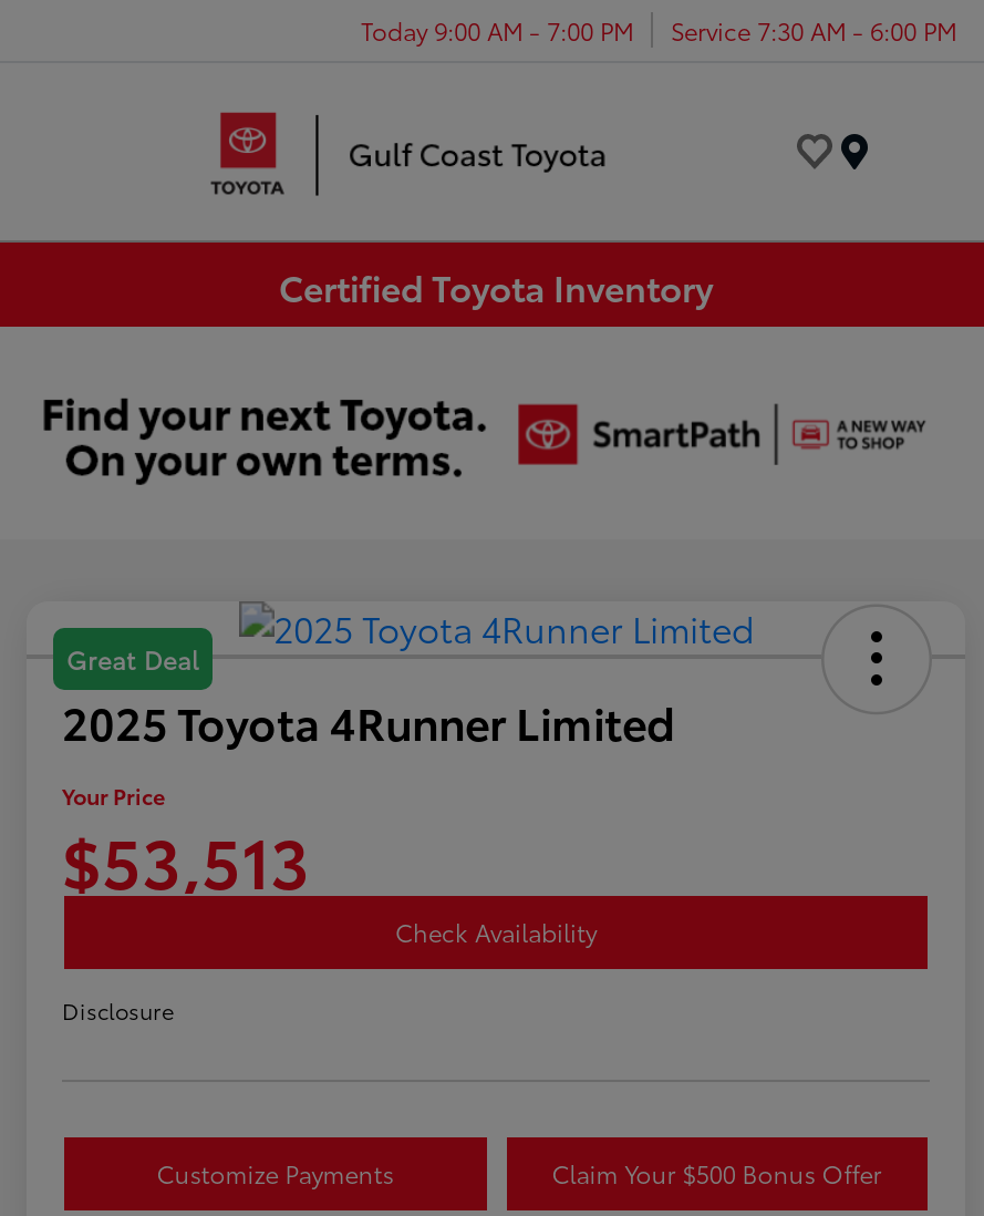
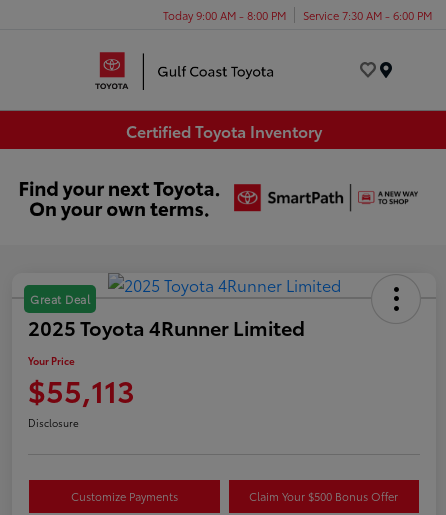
- Today 9:00 AM - 7:00 PM Service 7:30 AM - 6:00 PM
+ Today 9:00 AM - 8:00 PM Service 7:30 AM - 6:00 PM

- $53,513
- Check Availability
+ $55,113
